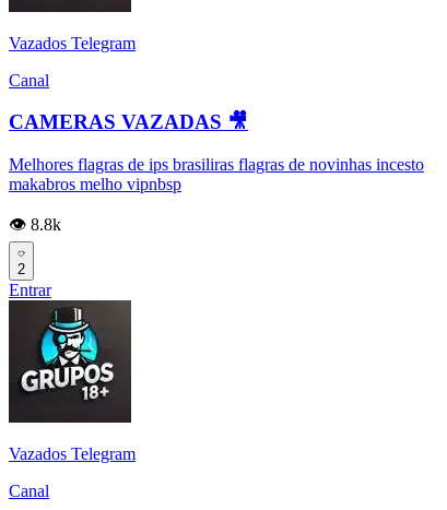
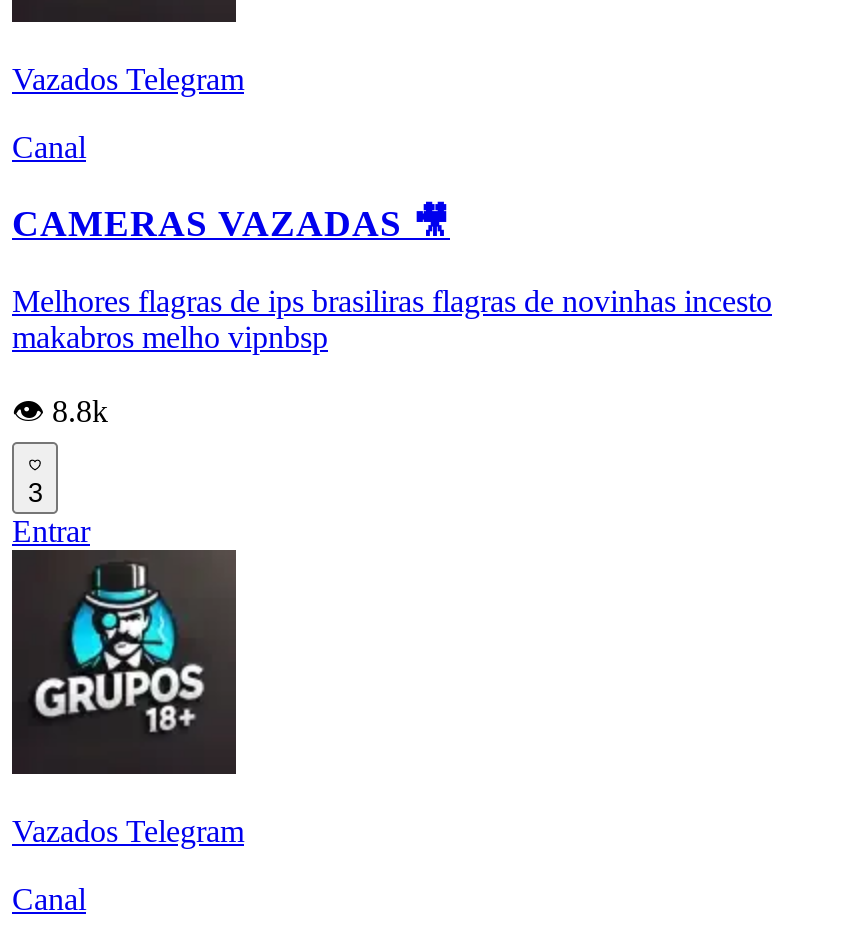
- 2
+ 3
